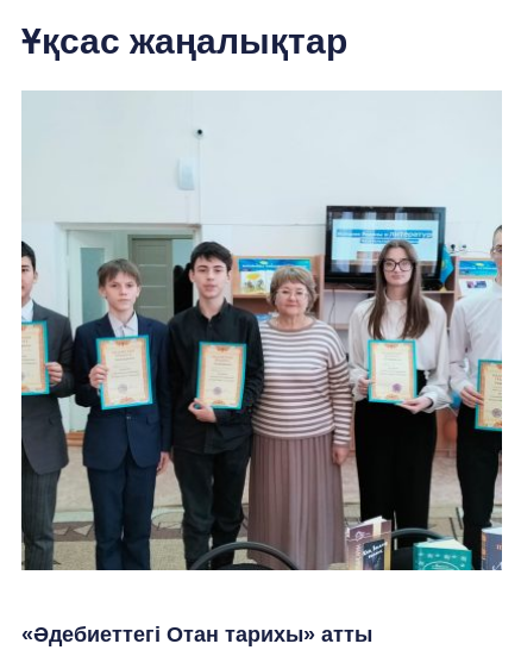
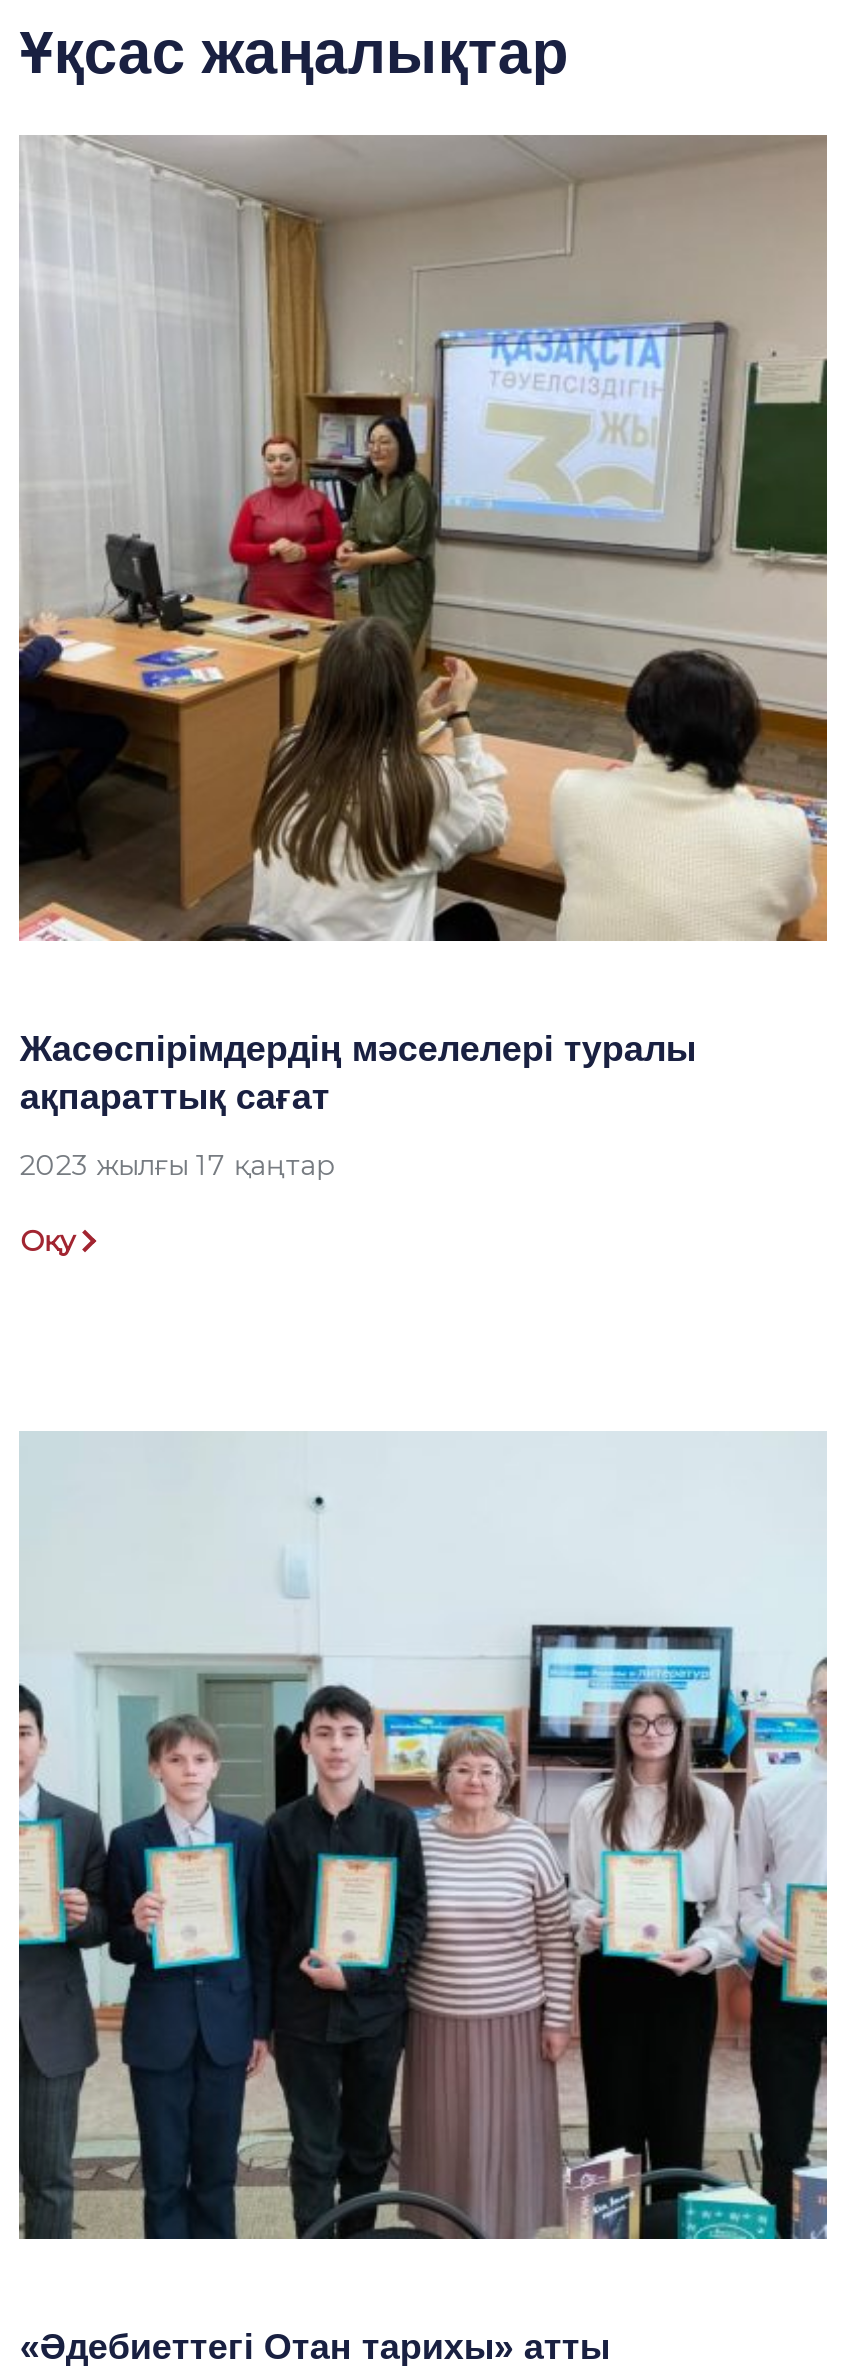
+ [image]

+ Жасөспірімдердің мәселелері туралы
+ ақпараттық сағат
+ 2023 жылғы 17 қаңтар
+ Оқу
